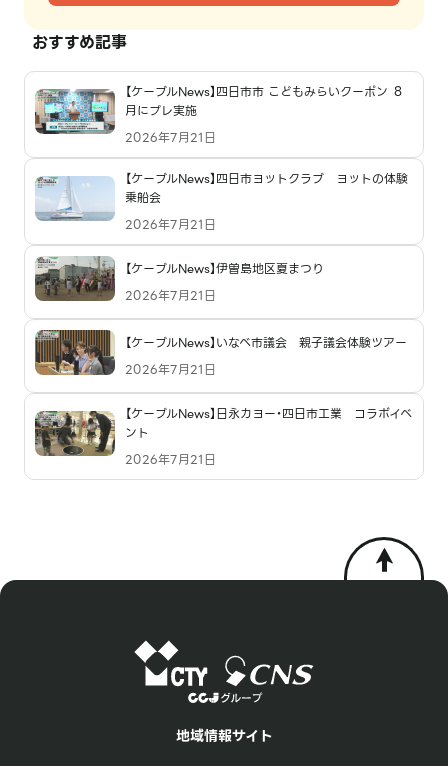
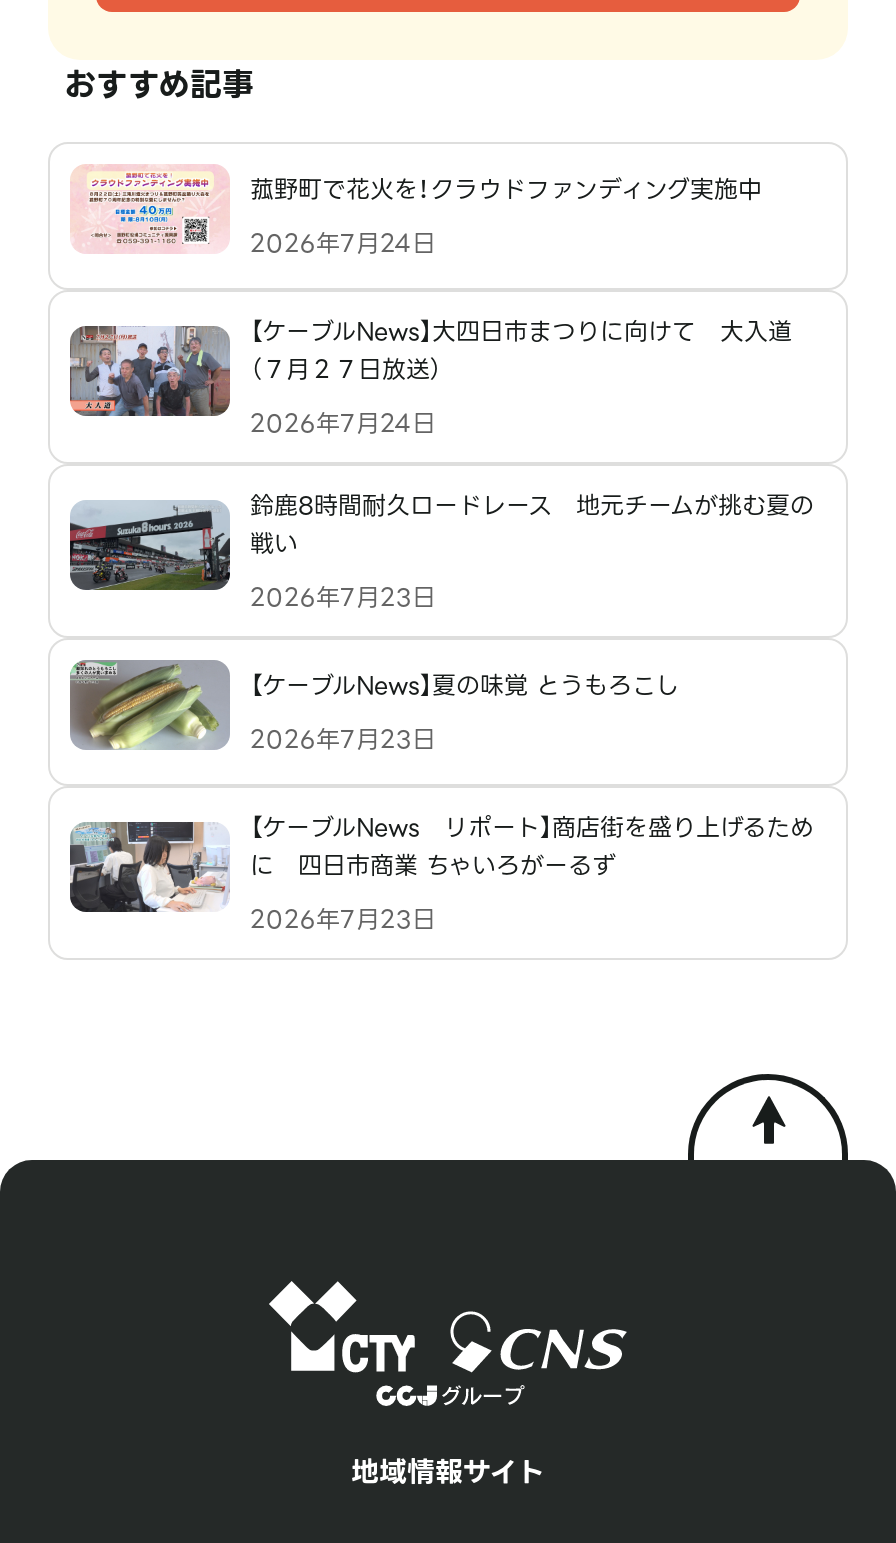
- [image]
- 【ケーブルNews】四日市市 こどもみらいクーポン ８
- 月にプレ実施
- 2026年7月21日
+ [image]
+ 菰野町で花火を！クラウドファンディング実施中
+ 2026年7月24日

- [image]
- 【ケーブルNews】四日市ヨットクラブ ヨットの体験
- 乗船会
- 2026年7月21日
+ [image]
+ 【ケーブルNews】大四日市まつりに向けて 大入道
+ （７月２７日放送）
+ 2026年7月24日

- [image]
- 【ケーブルNews】伊曽島地区夏まつり
- 2026年7月21日
+ [image]
+ 鈴鹿8時間耐久ロードレース 地元チームが挑む夏の
+ 戦い
+ 2026年7月23日

- [image]
- 【ケーブルNews】いなべ市議会 親子議会体験ツアー
- 2026年7月21日
+ [image]
+ 【ケーブルNews】夏の味覚 とうもろこし
+ 2026年7月23日

- [image]
- 【ケーブルNews】日永カヨー・四日市工業 コラボイベ
- ント
- 2026年7月21日
+ [image]
+ 【ケーブルNews リポート】商店街を盛り上げるため
+ に 四日市商業 ちゃいろがーるず
+ 2026年7月23日
